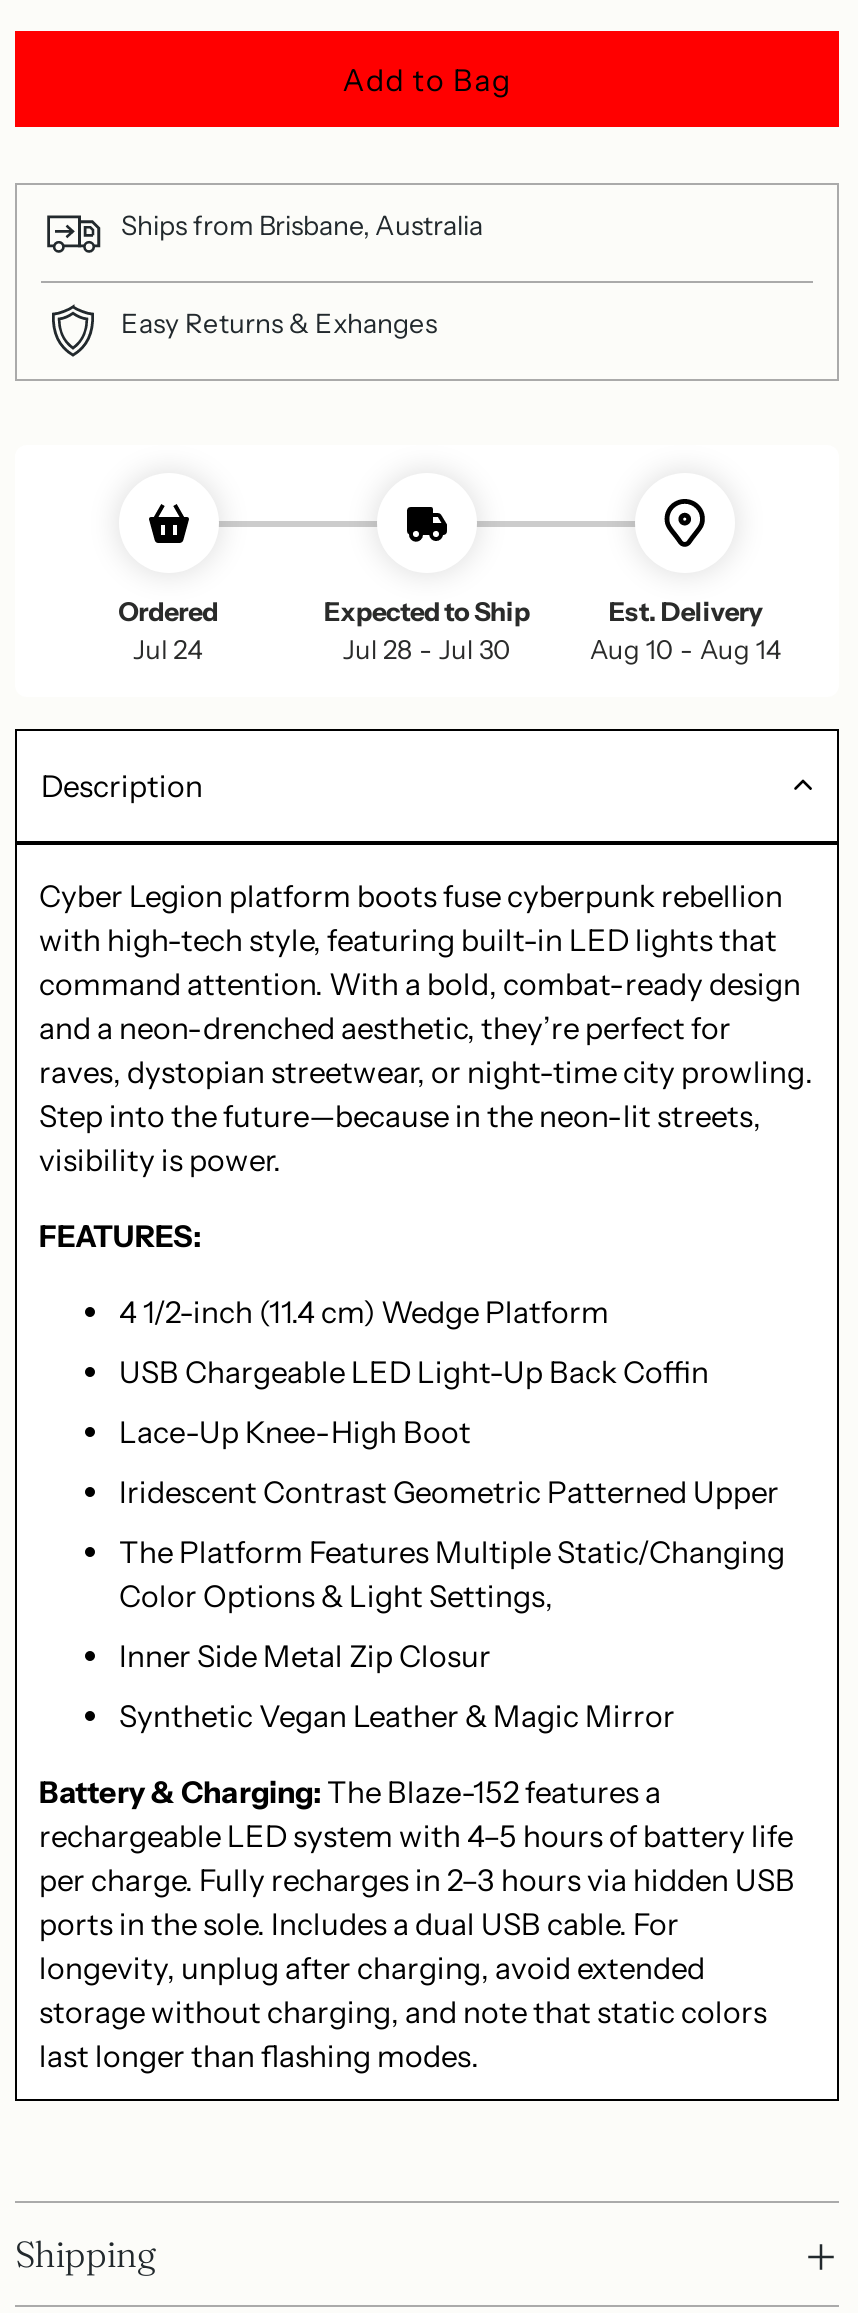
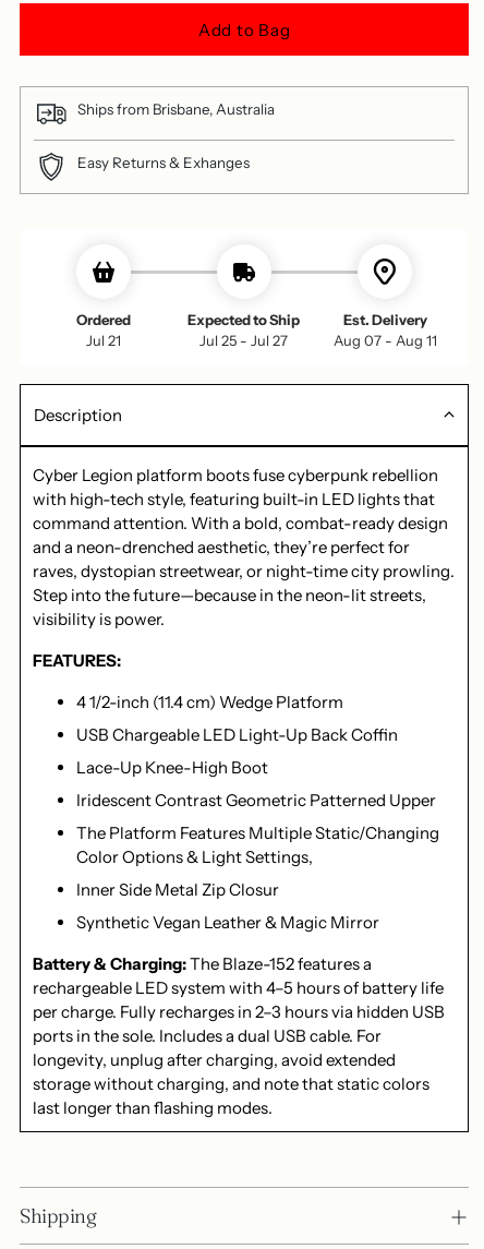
- Jul 24
+ Jul 21

- Jul 28 - Jul 30
+ Jul 25 - Jul 27

- Aug 10 - Aug 14
+ Aug 07 - Aug 11
